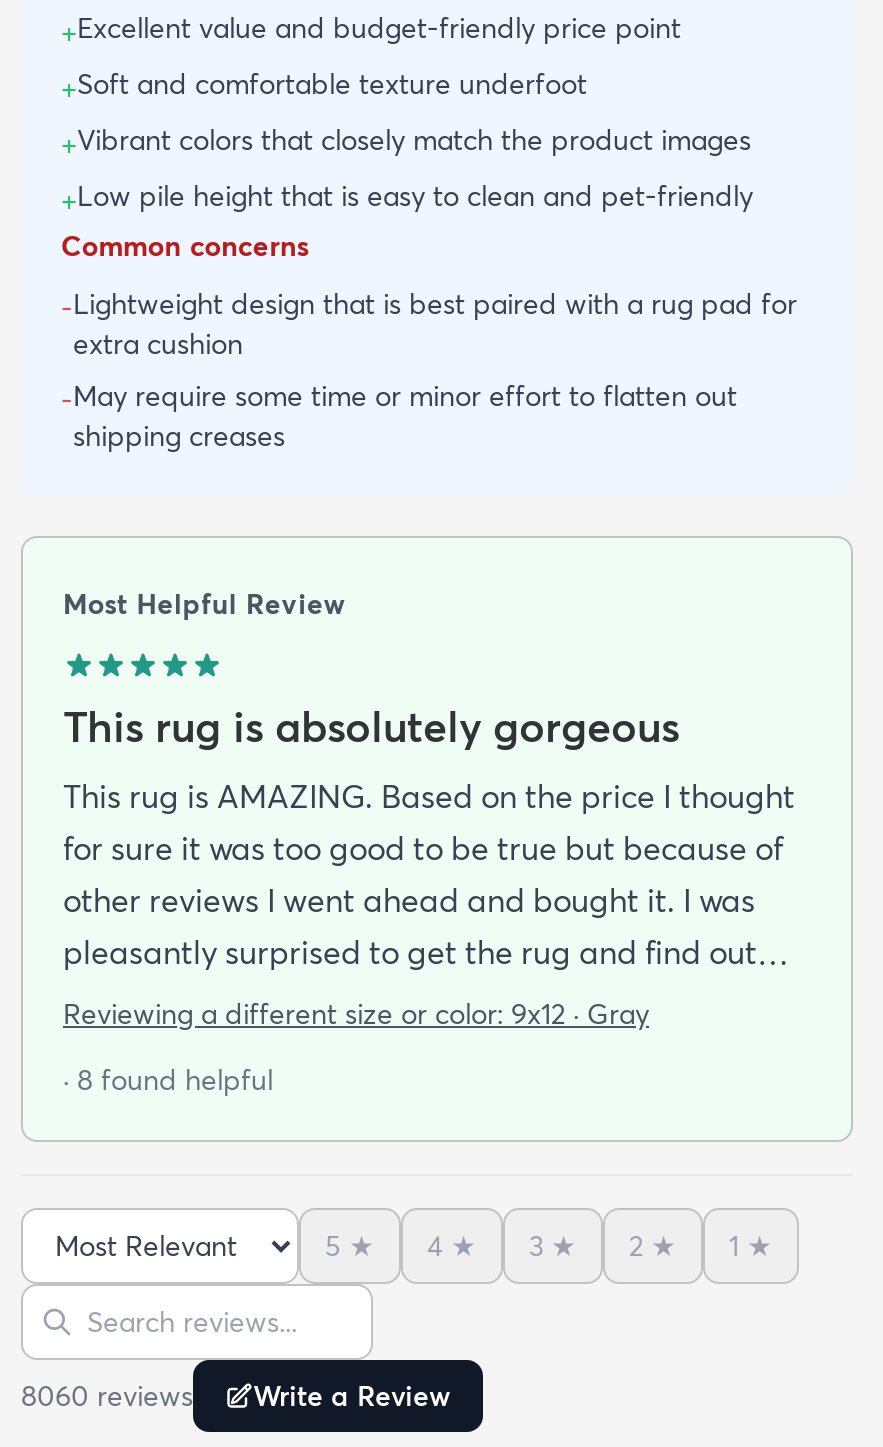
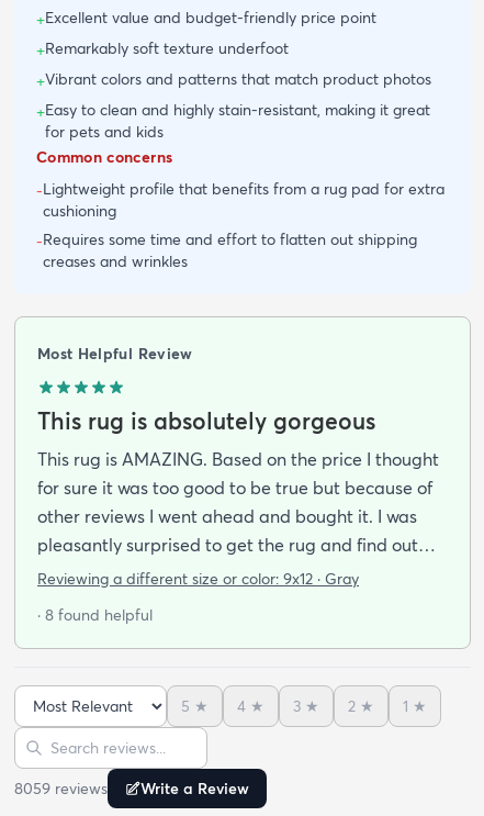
- +Soft and comfortable texture underfoot
- +Vibrant colors that closely match the product images
- +Low pile height that is easy to clean and pet-friendly
+ +Remarkably soft texture underfoot
+ +Vibrant colors and patterns that match product photos
+ +Easy to clean and highly stain-resistant, making it great
+ for pets and kids

- -Lightweight design that is best paired with a rug pad for
- extra cushion
- -May require some time or minor effort to flatten out
- shipping creases
+ -Lightweight profile that benefits from a rug pad for extra
+ cushioning
+ -Requires some time and effort to flatten out shipping
+ creases and wrinkles

- 8060 reviews Write a Review
+ 8059 reviews Write a Review
